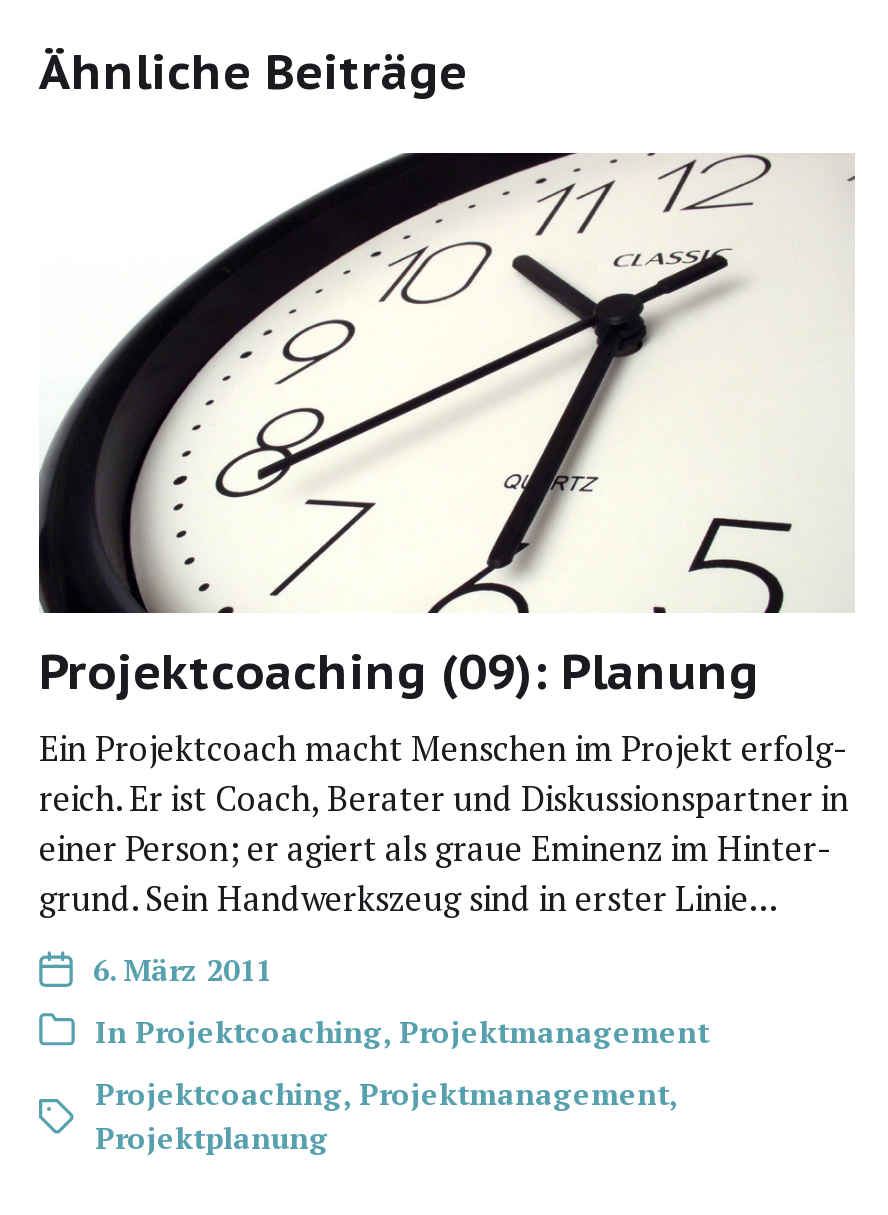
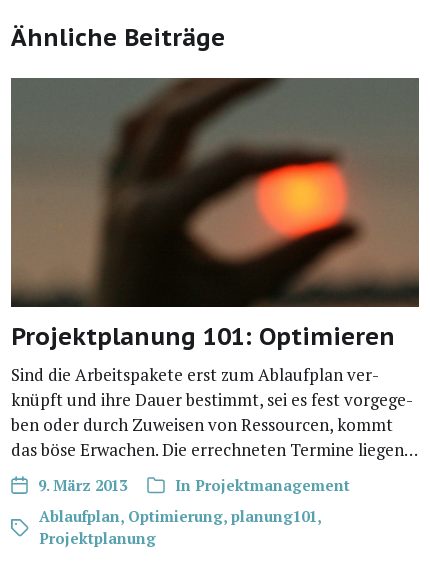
- [image]
- Projektcoaching (09): Planung
- Ein Projektcoach macht Menschen im Projekt erfolg
- reich. Er ist Coach, Berater und Diskussionspartner in
- einer Person; er agiert als graue Eminenz im Hinter
- grund. Sein Handwerkszeug sind in erster Linie…
- 6. März 2011
- In Projektcoaching, Projektmanagement
- Projektcoaching, Projektmanagement,
+ [image]
+ Projektplanung 101: Optimieren
+ Sind die Arbeitspakete erst zum Ablaufplan ver
+ knüpft und ihre Dauer bestimmt, sei es fest vorgege
+ ben oder durch Zuweisen von Ressourcen, kommt
+ das böse Erwachen. Die errechneten Termine liegen…
+ 9. März 2013
+ In Projektmanagement
+ Ablaufplan, Optimierung, planung101,
